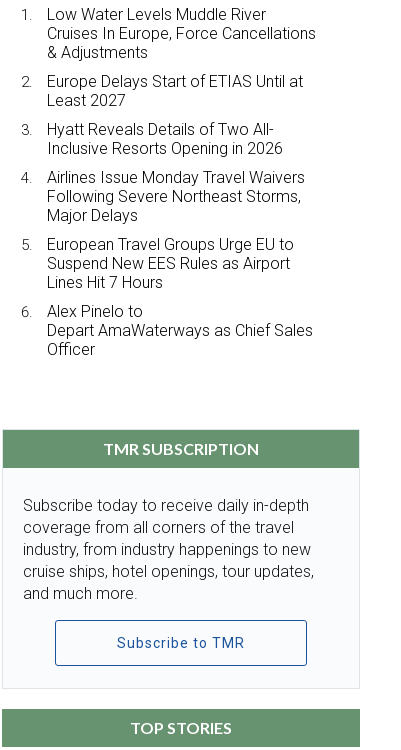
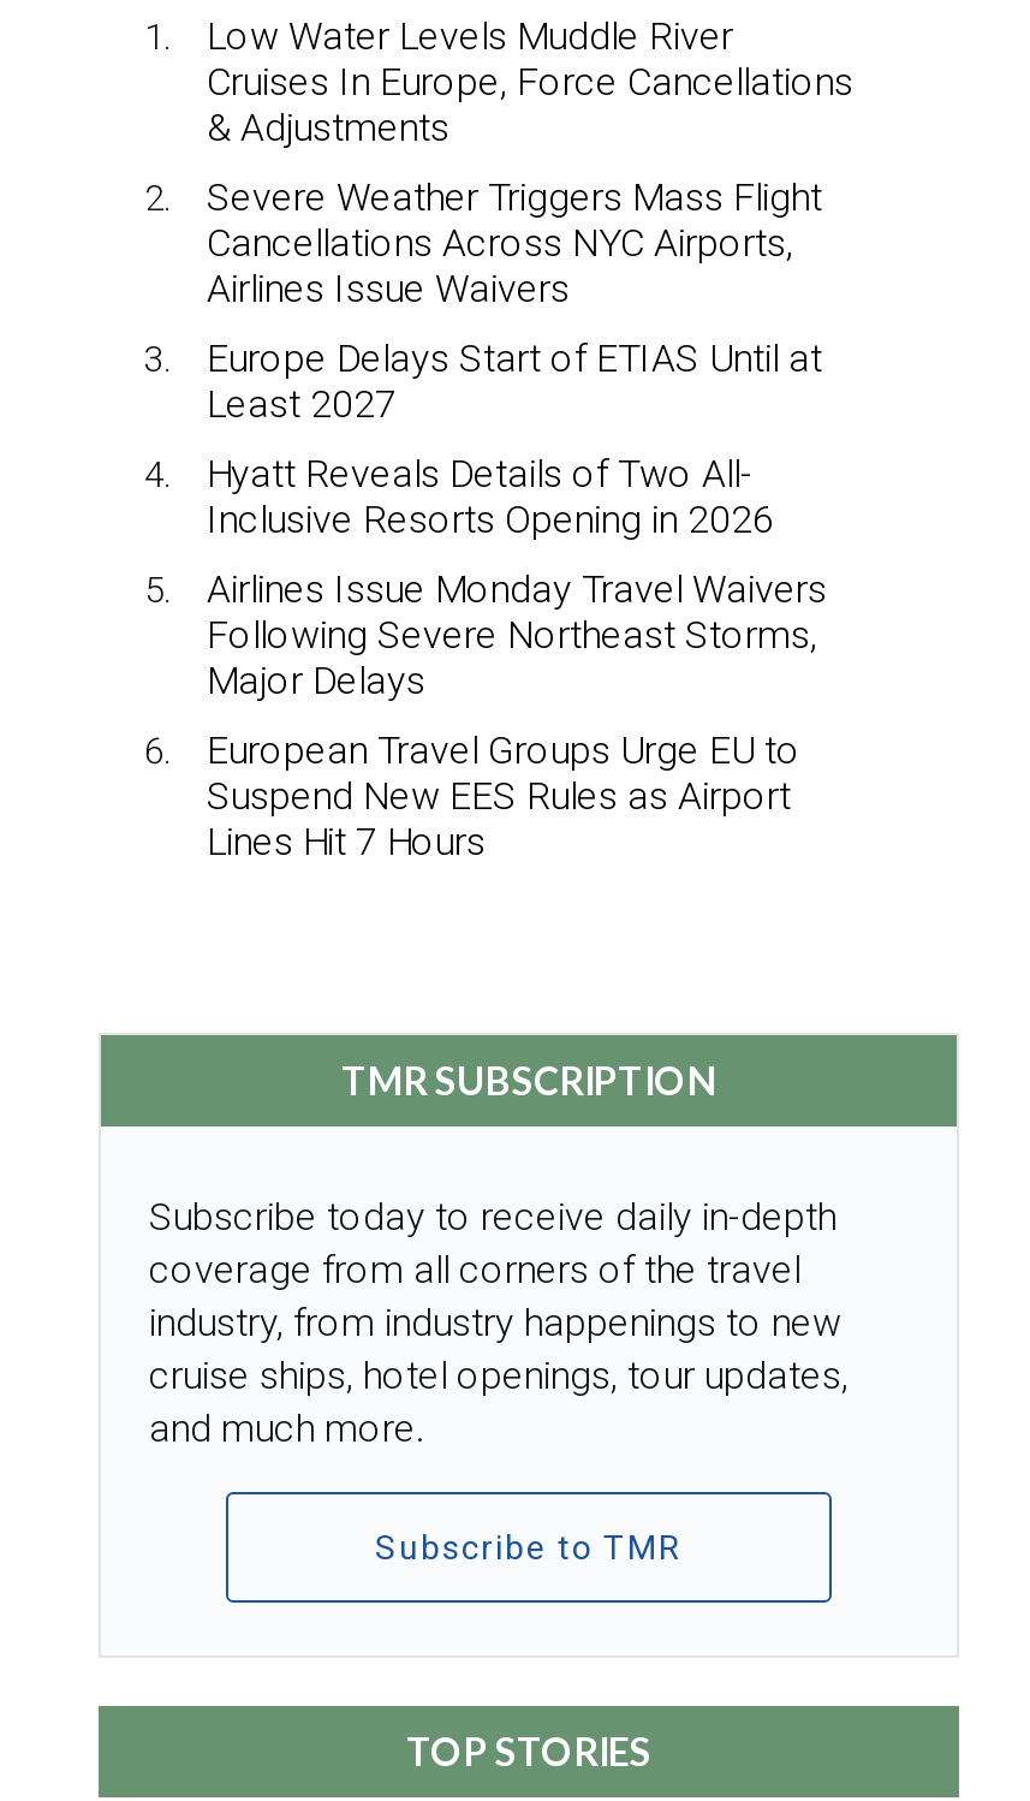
+ Severe Weather Triggers Mass Flight
+ Cancellations Across NYC Airports,
+ Airlines Issue Waivers

moved down: Europe Delays Start of ETIAS Until at | Least 2027 | Hyatt Reveals Details of Two All- | ... | Suspend New EES Rules as Airport | Lines Hit 7 Hours

- Alex Pinelo to
- Depart AmaWaterways as Chief Sales
- Officer
